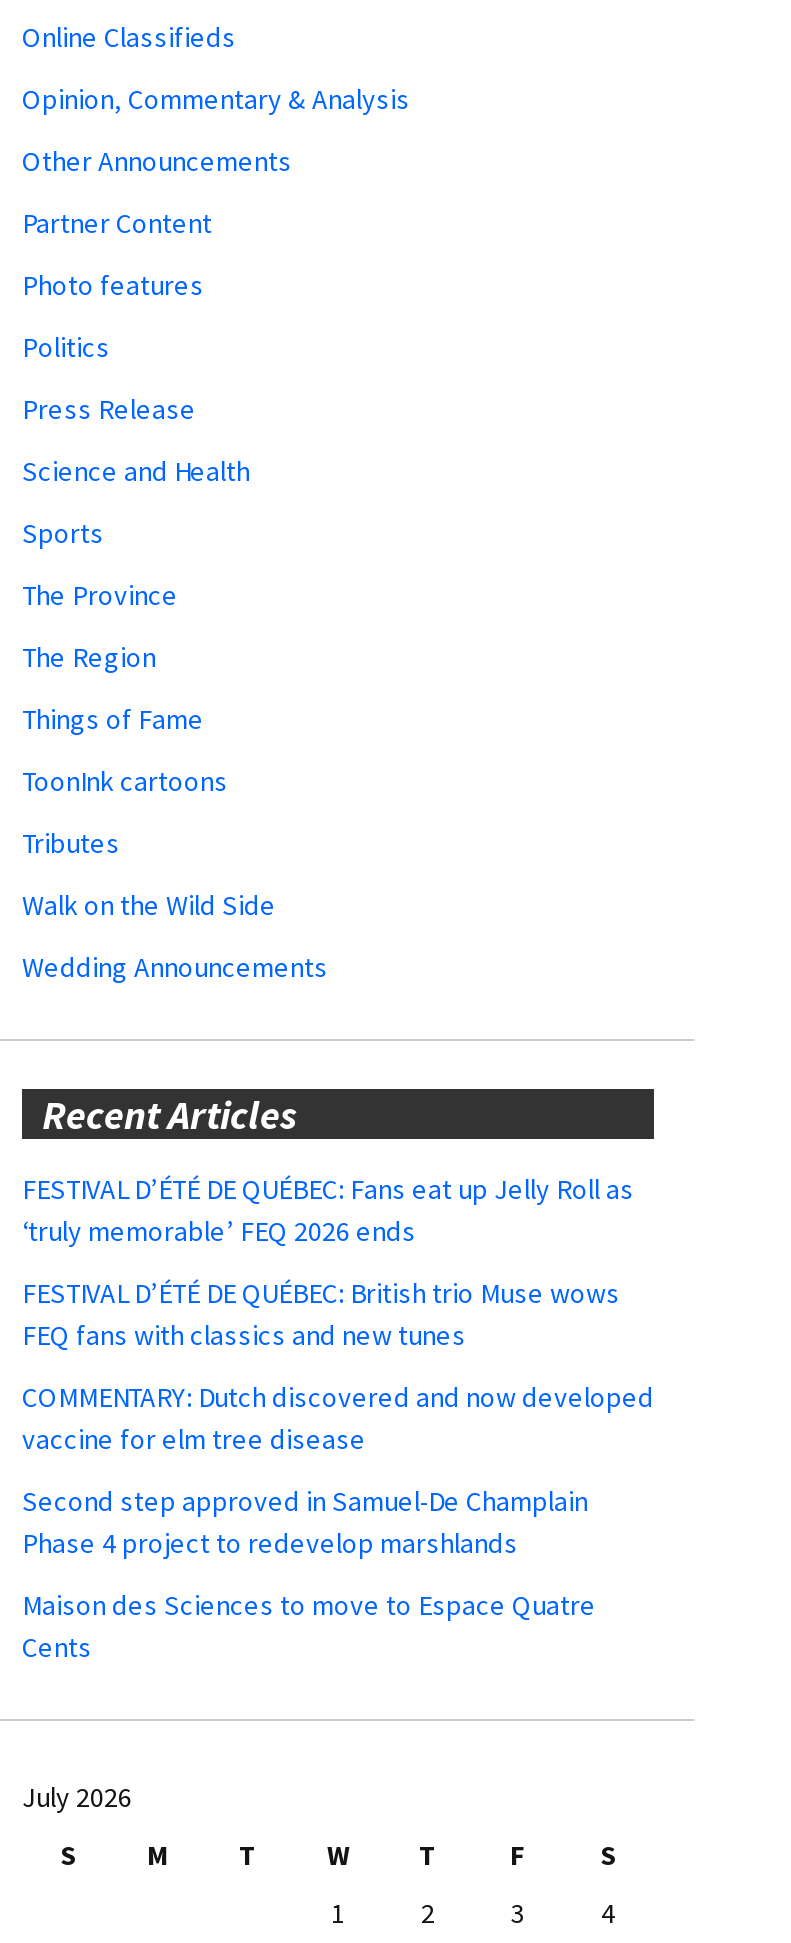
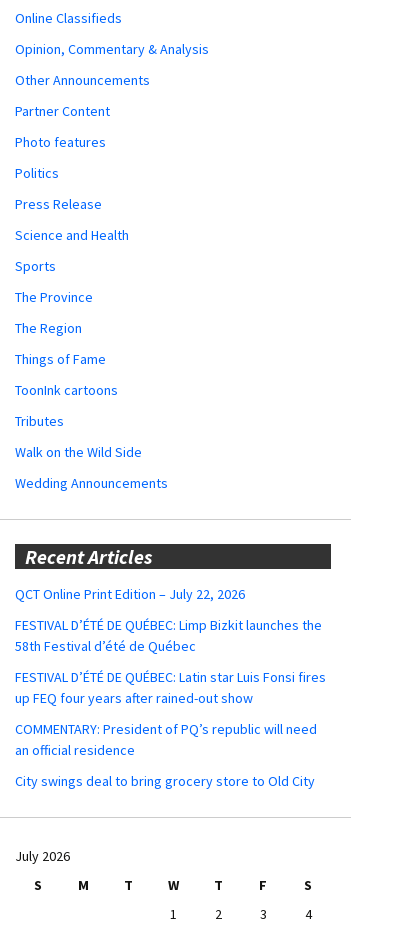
- FESTIVAL D’ÉTÉ DE QUÉBEC: Fans eat up Jelly Roll as
- ‘truly memorable’ FEQ 2026 ends
+ QCT Online Print Edition – July 22, 2026

- FESTIVAL D’ÉTÉ DE QUÉBEC: British trio Muse wows
- FEQ fans with classics and new tunes
+ FESTIVAL D’ÉTÉ DE QUÉBEC: Limp Bizkit launches the
+ 58th Festival d’été de Québec

- COMMENTARY: Dutch discovered and now developed
- vaccine for elm tree disease
+ FESTIVAL D’ÉTÉ DE QUÉBEC: Latin star Luis Fonsi fires
+ up FEQ four years after rained-out show

- Second step approved in Samuel-De Champlain
- Phase 4 project to redevelop marshlands
+ COMMENTARY: President of PQ’s republic will need
+ an official residence

- Maison des Sciences to move to Espace Quatre
- Cents
+ City swings deal to bring grocery store to Old City
